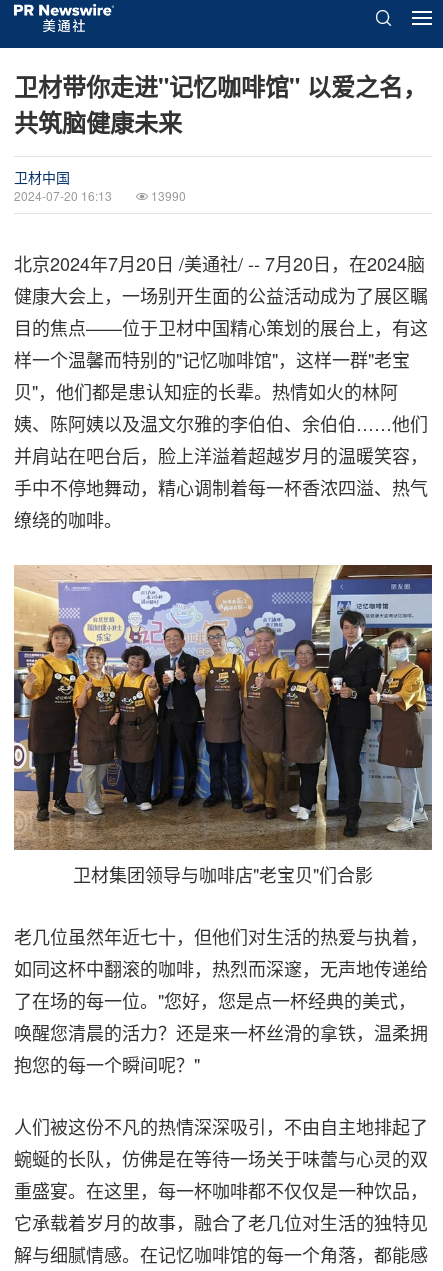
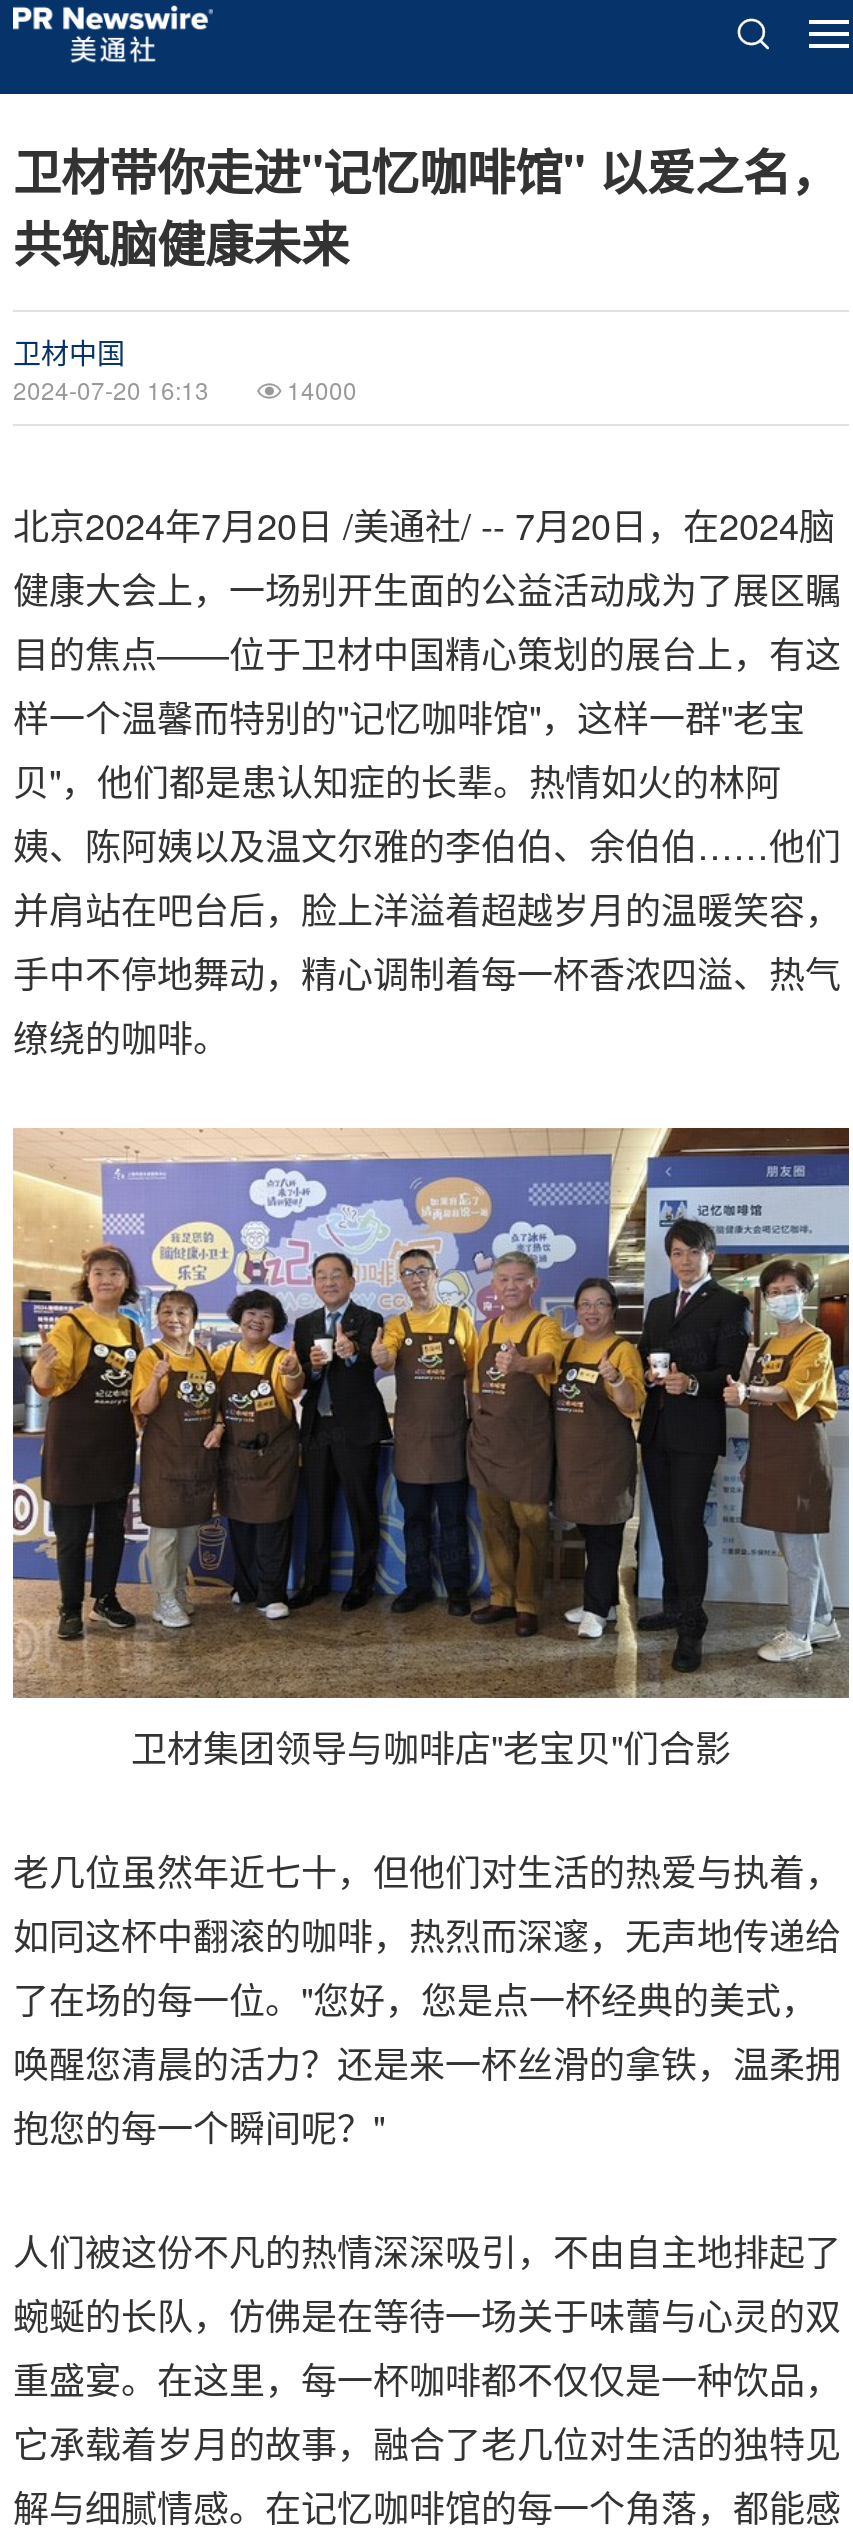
- 13990
+ 14000
